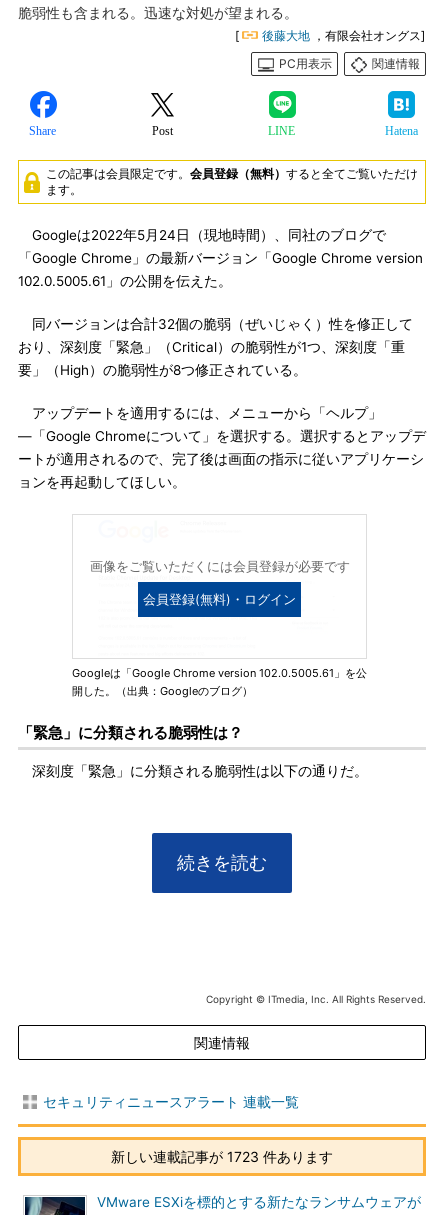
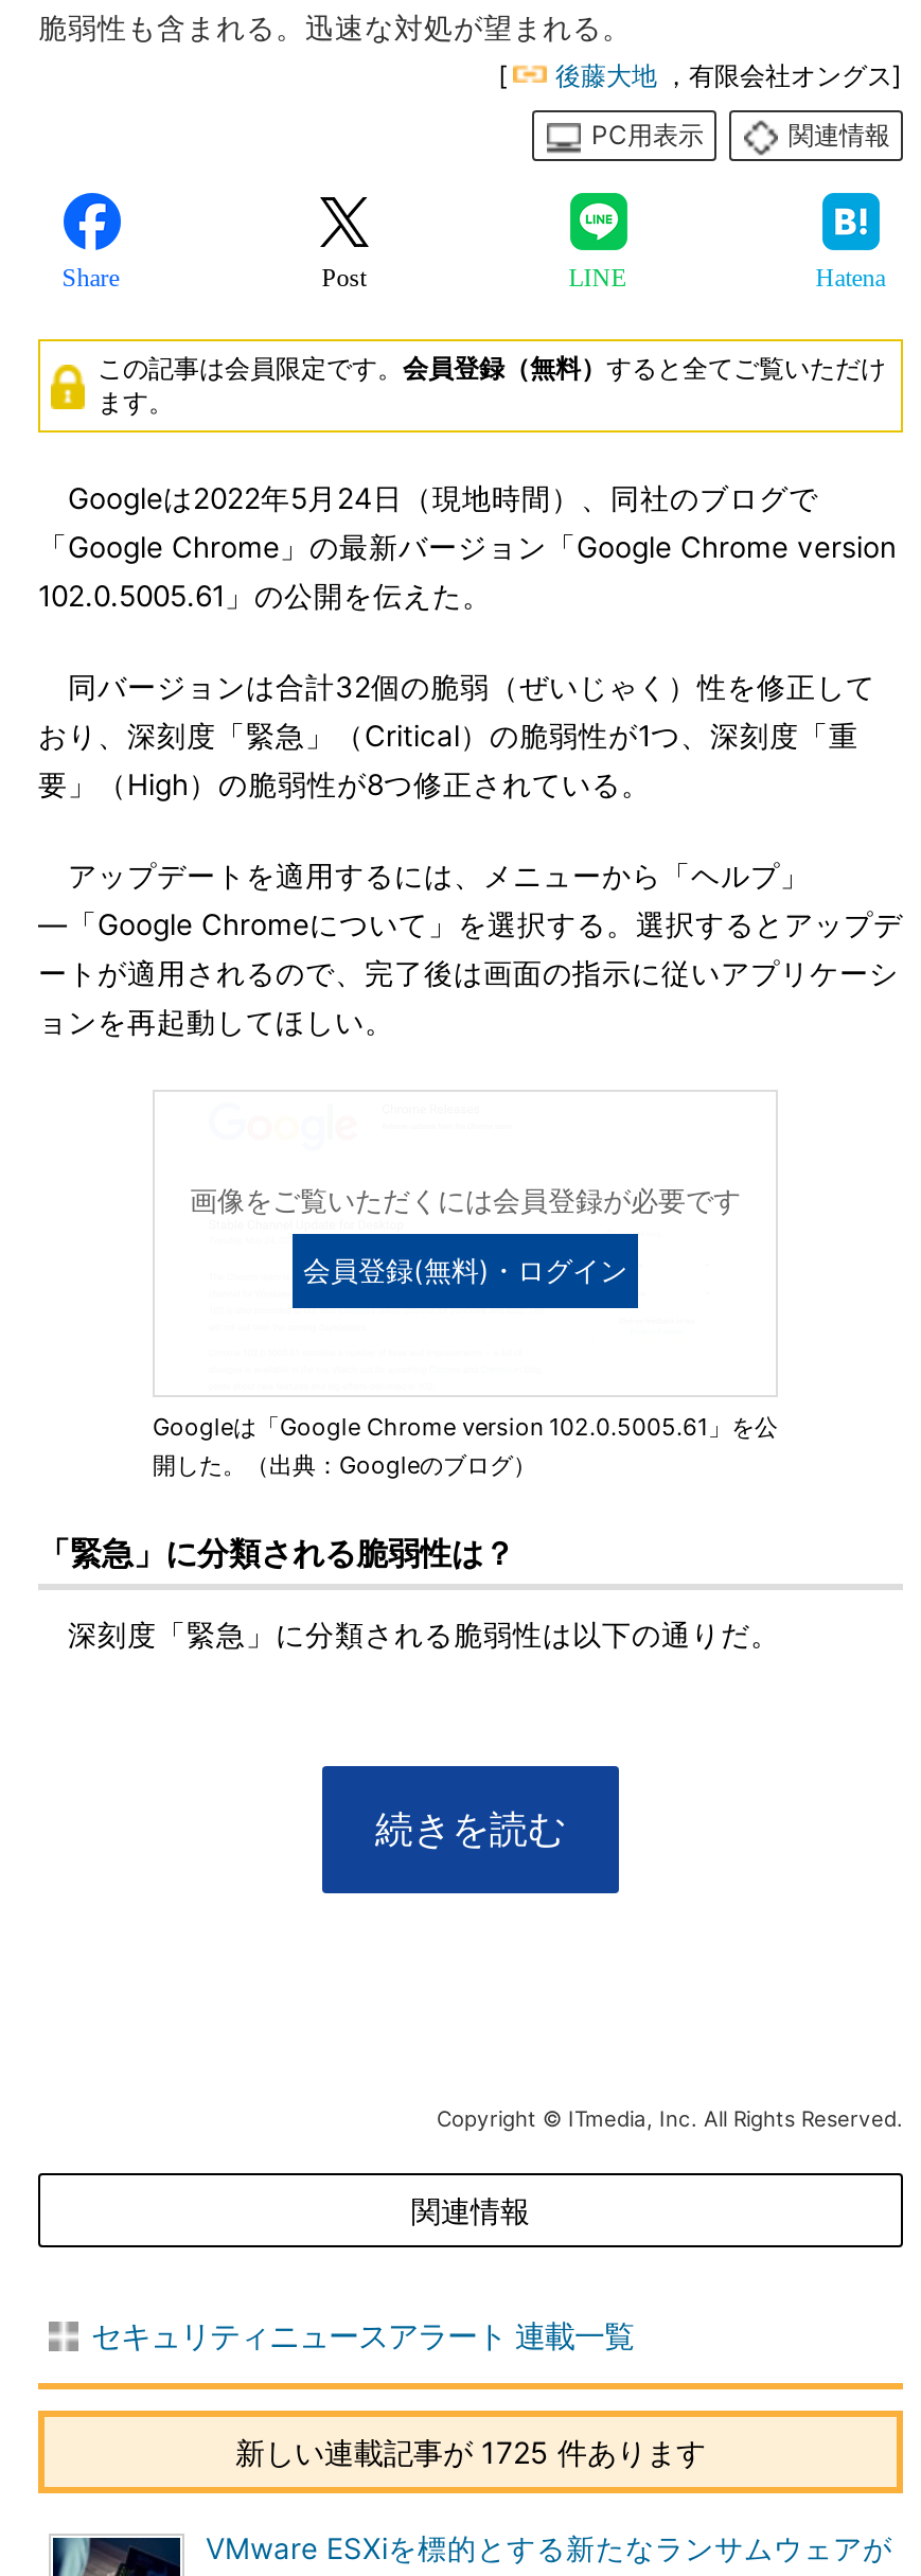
- 新しい連載記事が 1723 件あります
+ 新しい連載記事が 1725 件あります
